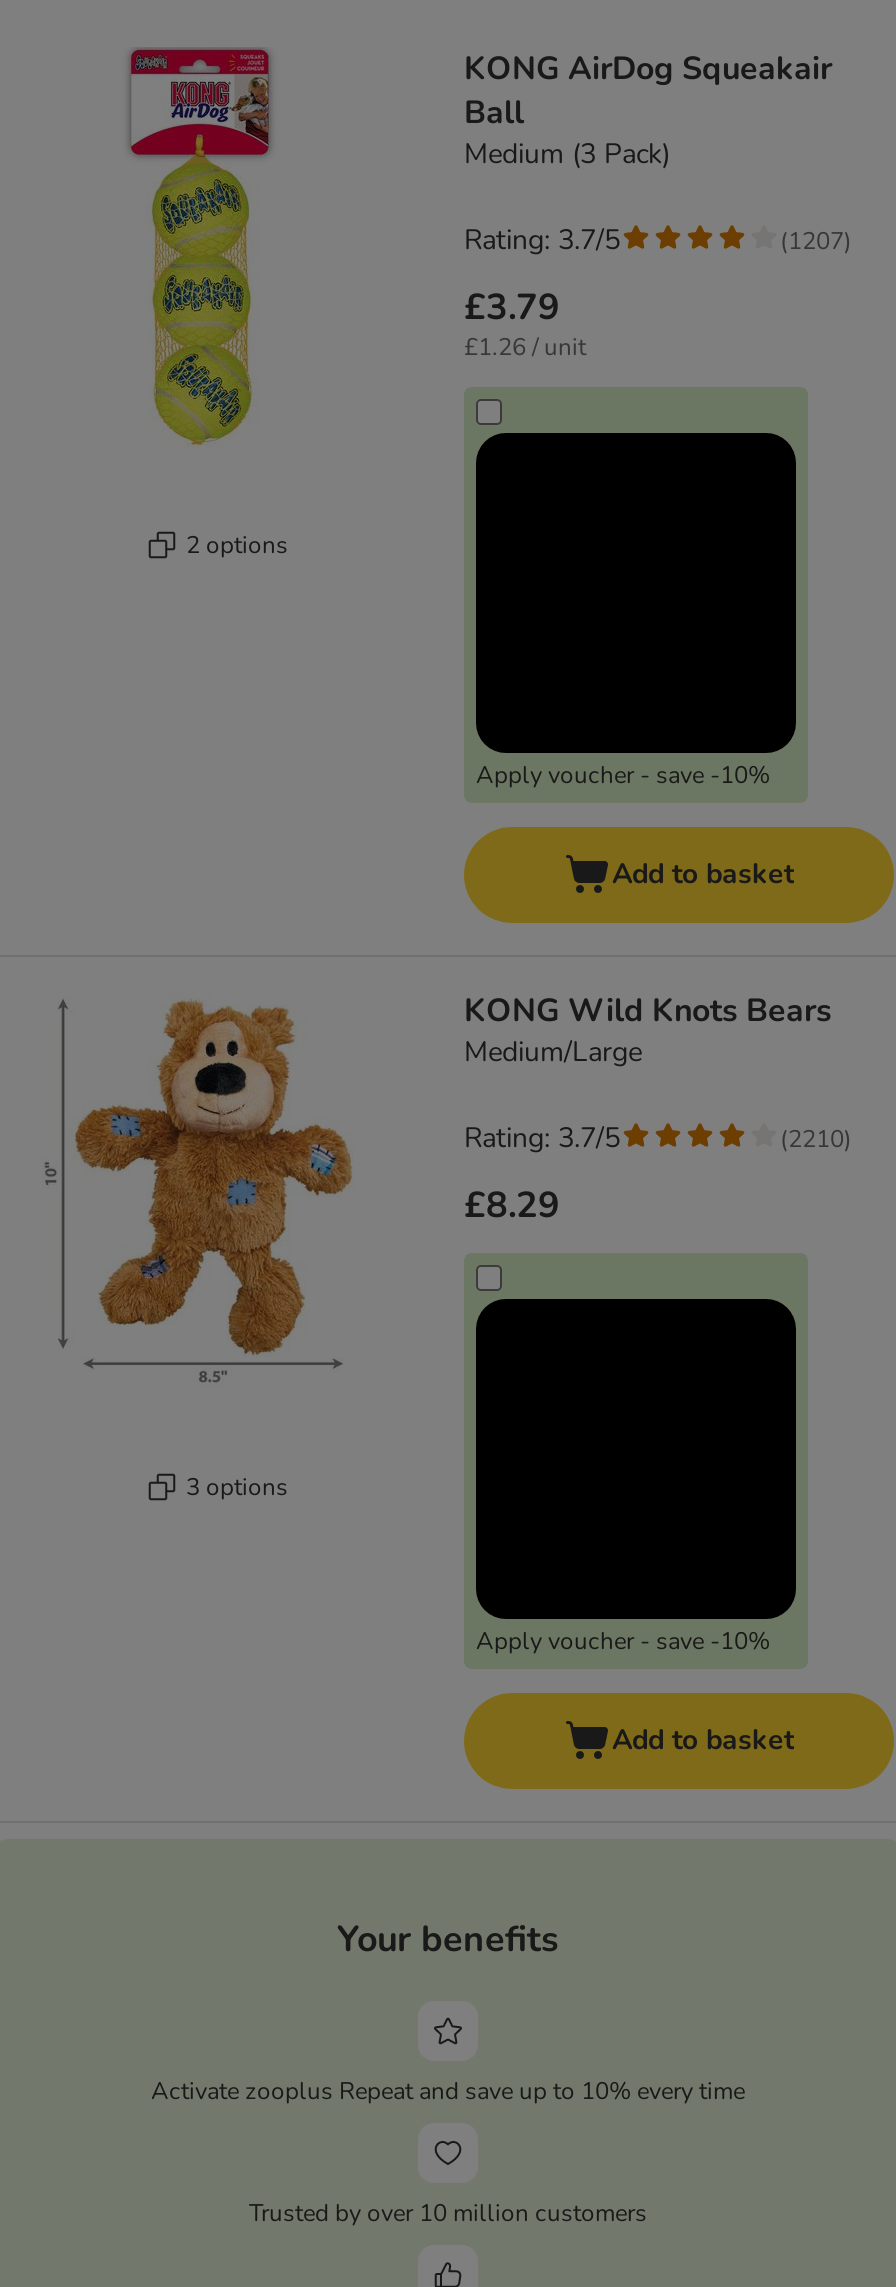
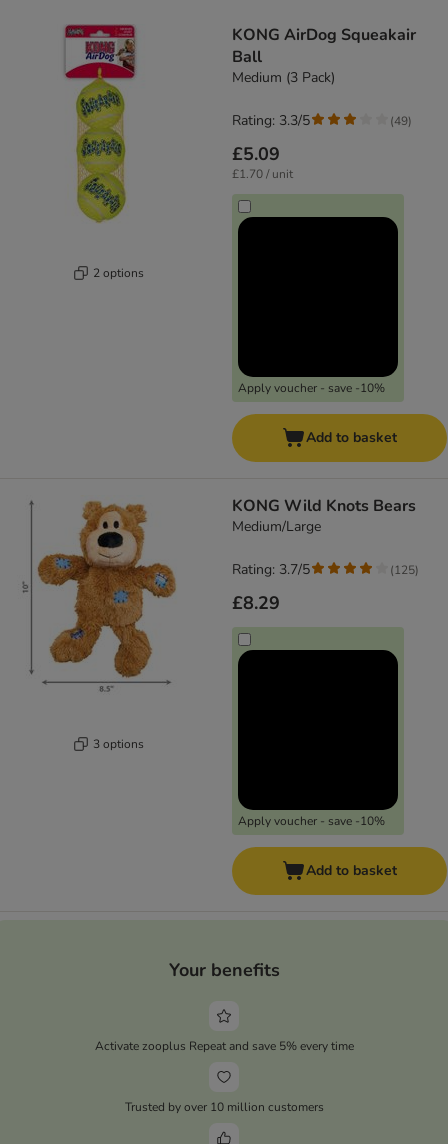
- Rating: 3.7/5
+ Rating: 3.3/5

- (1207)
+ (49)

- £3.79
+ £5.09

- £1.26 / unit
+ £1.70 / unit

- (2210)
+ (125)

- Activate zooplus Repeat and save up to 10% every time
+ Activate zooplus Repeat and save 5% every time
